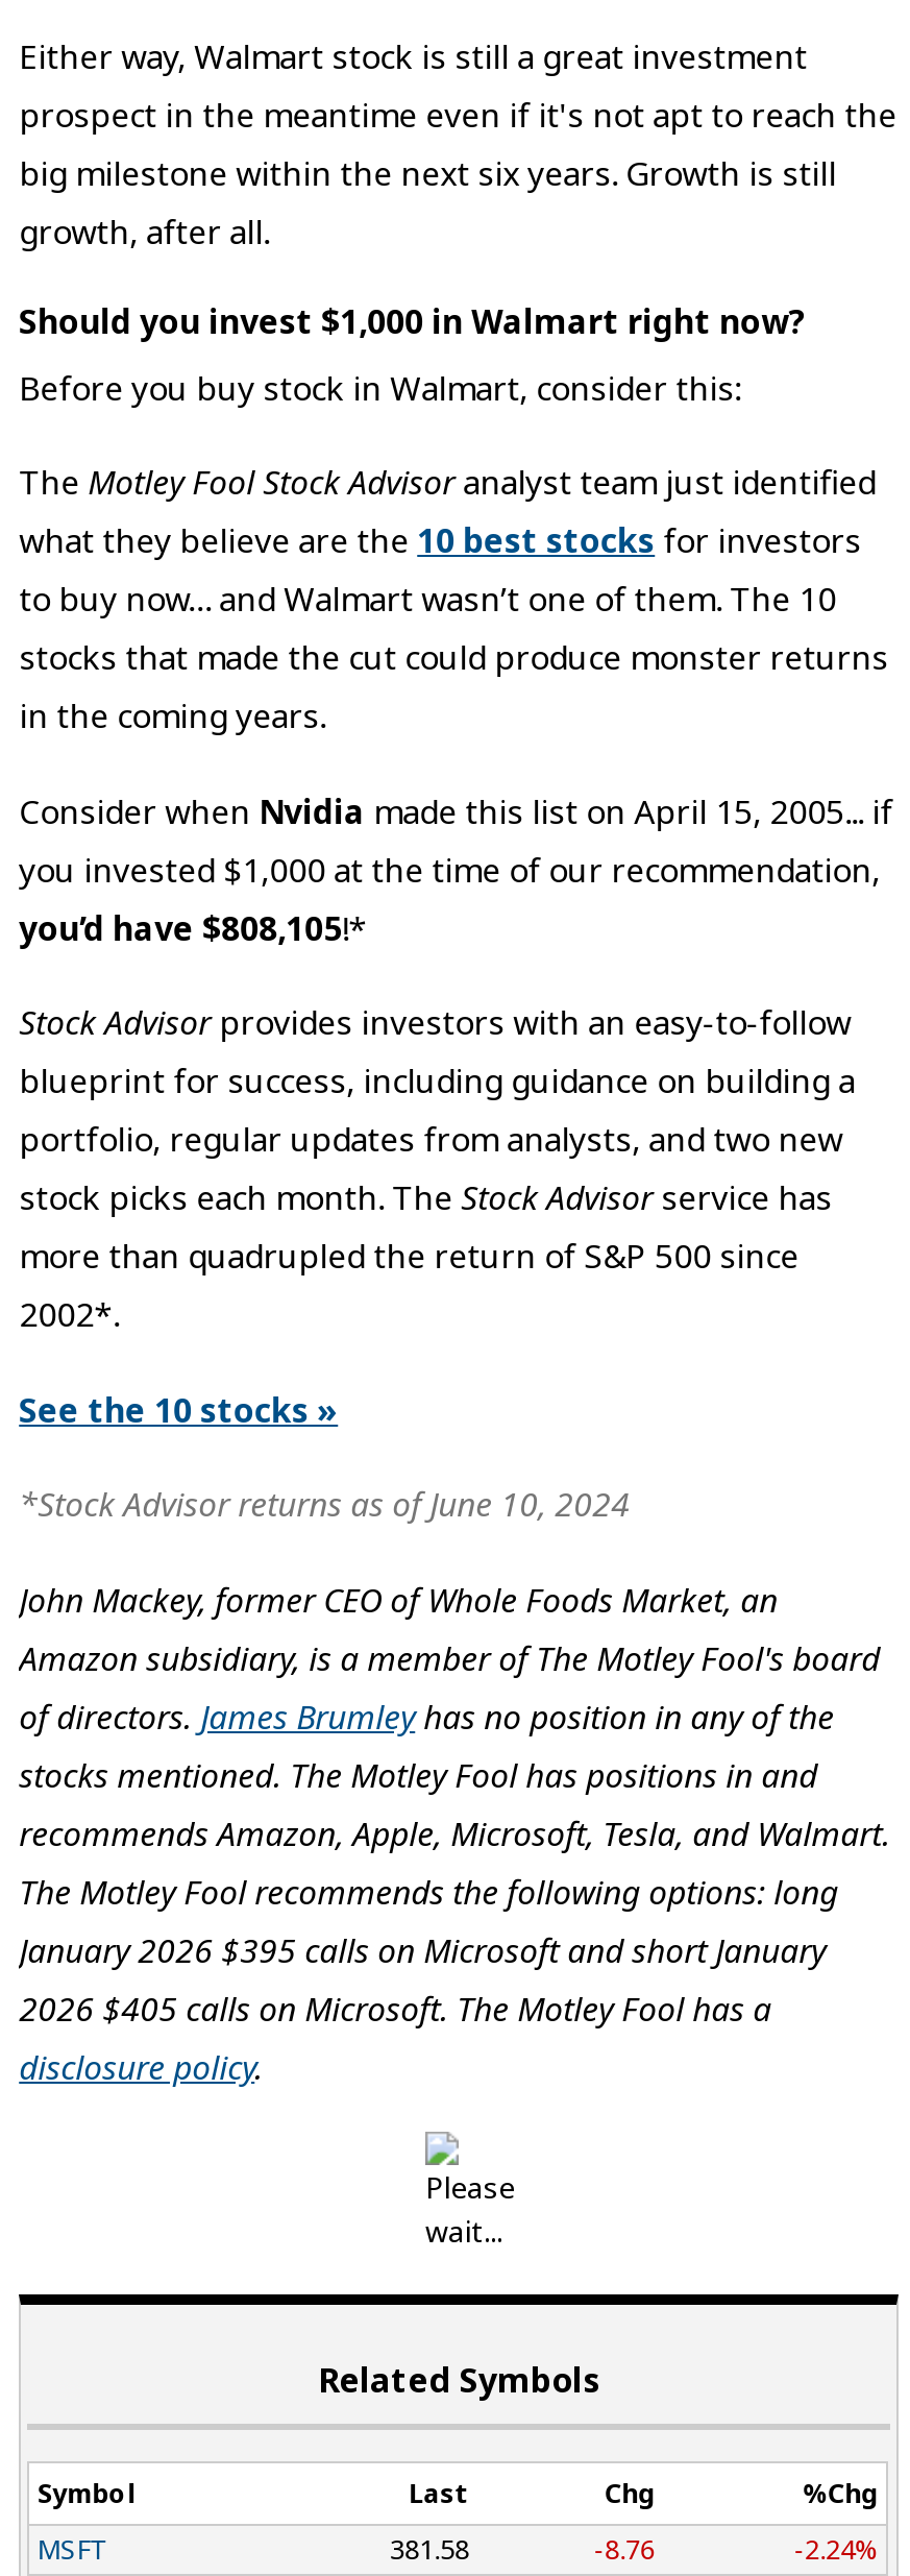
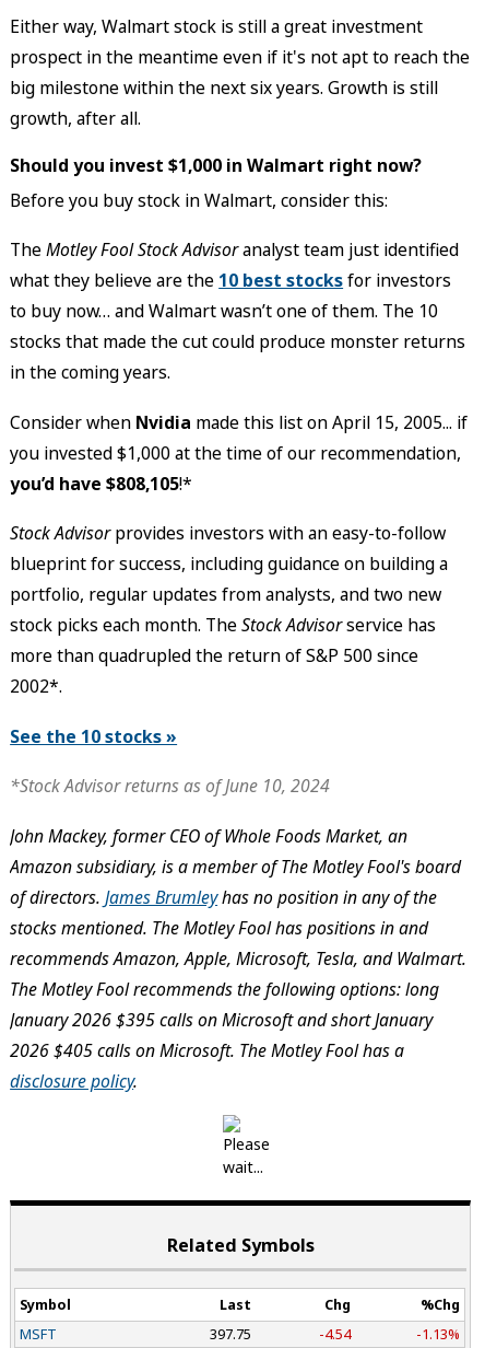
- 381.58
+ 397.75

- -8.76
+ -4.54

- -2.24%
+ -1.13%
